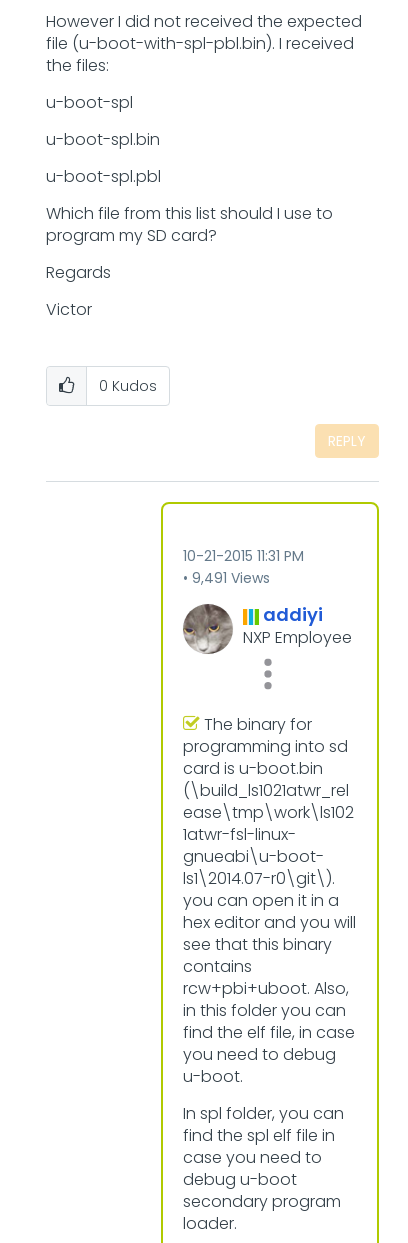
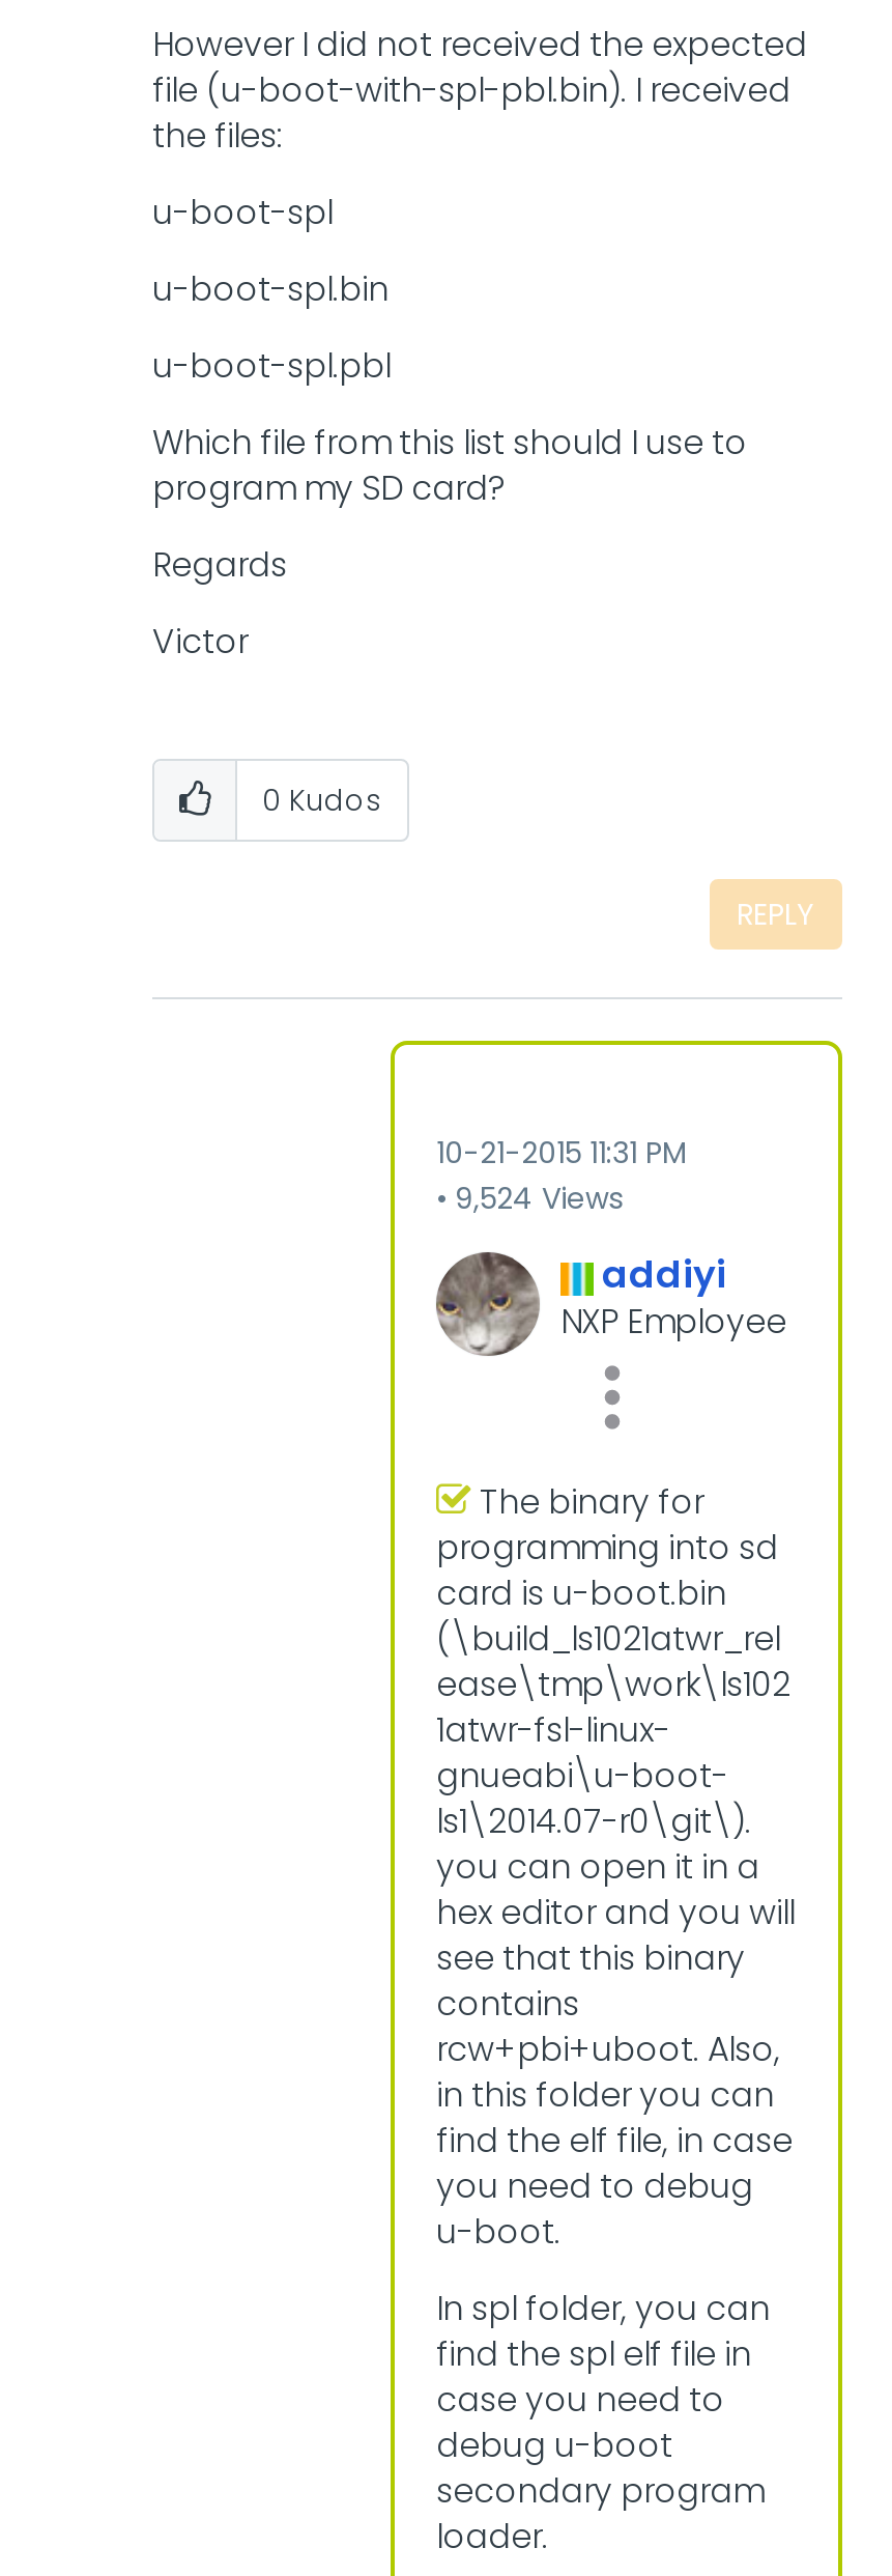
- 9,491 Views
+ 9,524 Views
